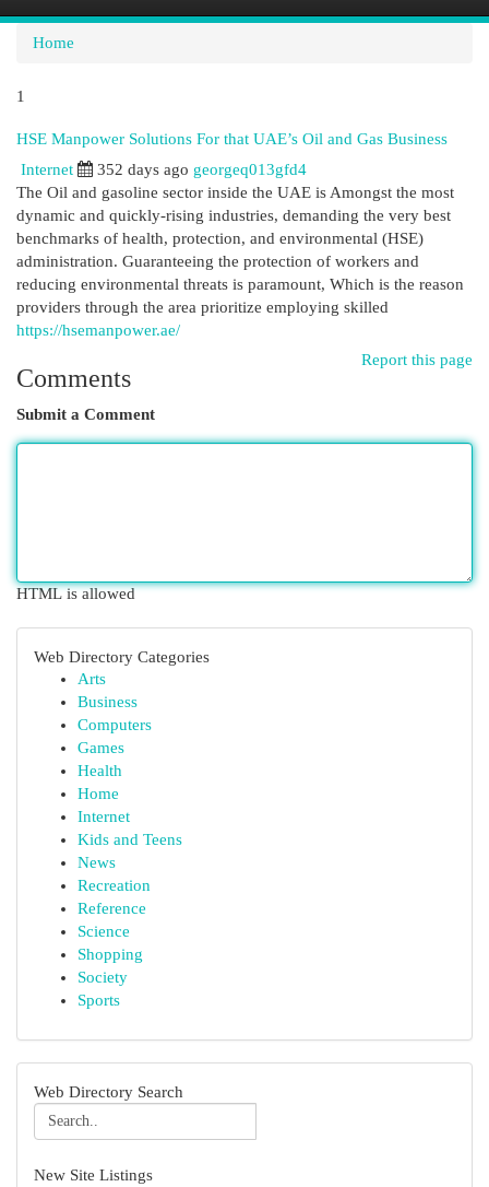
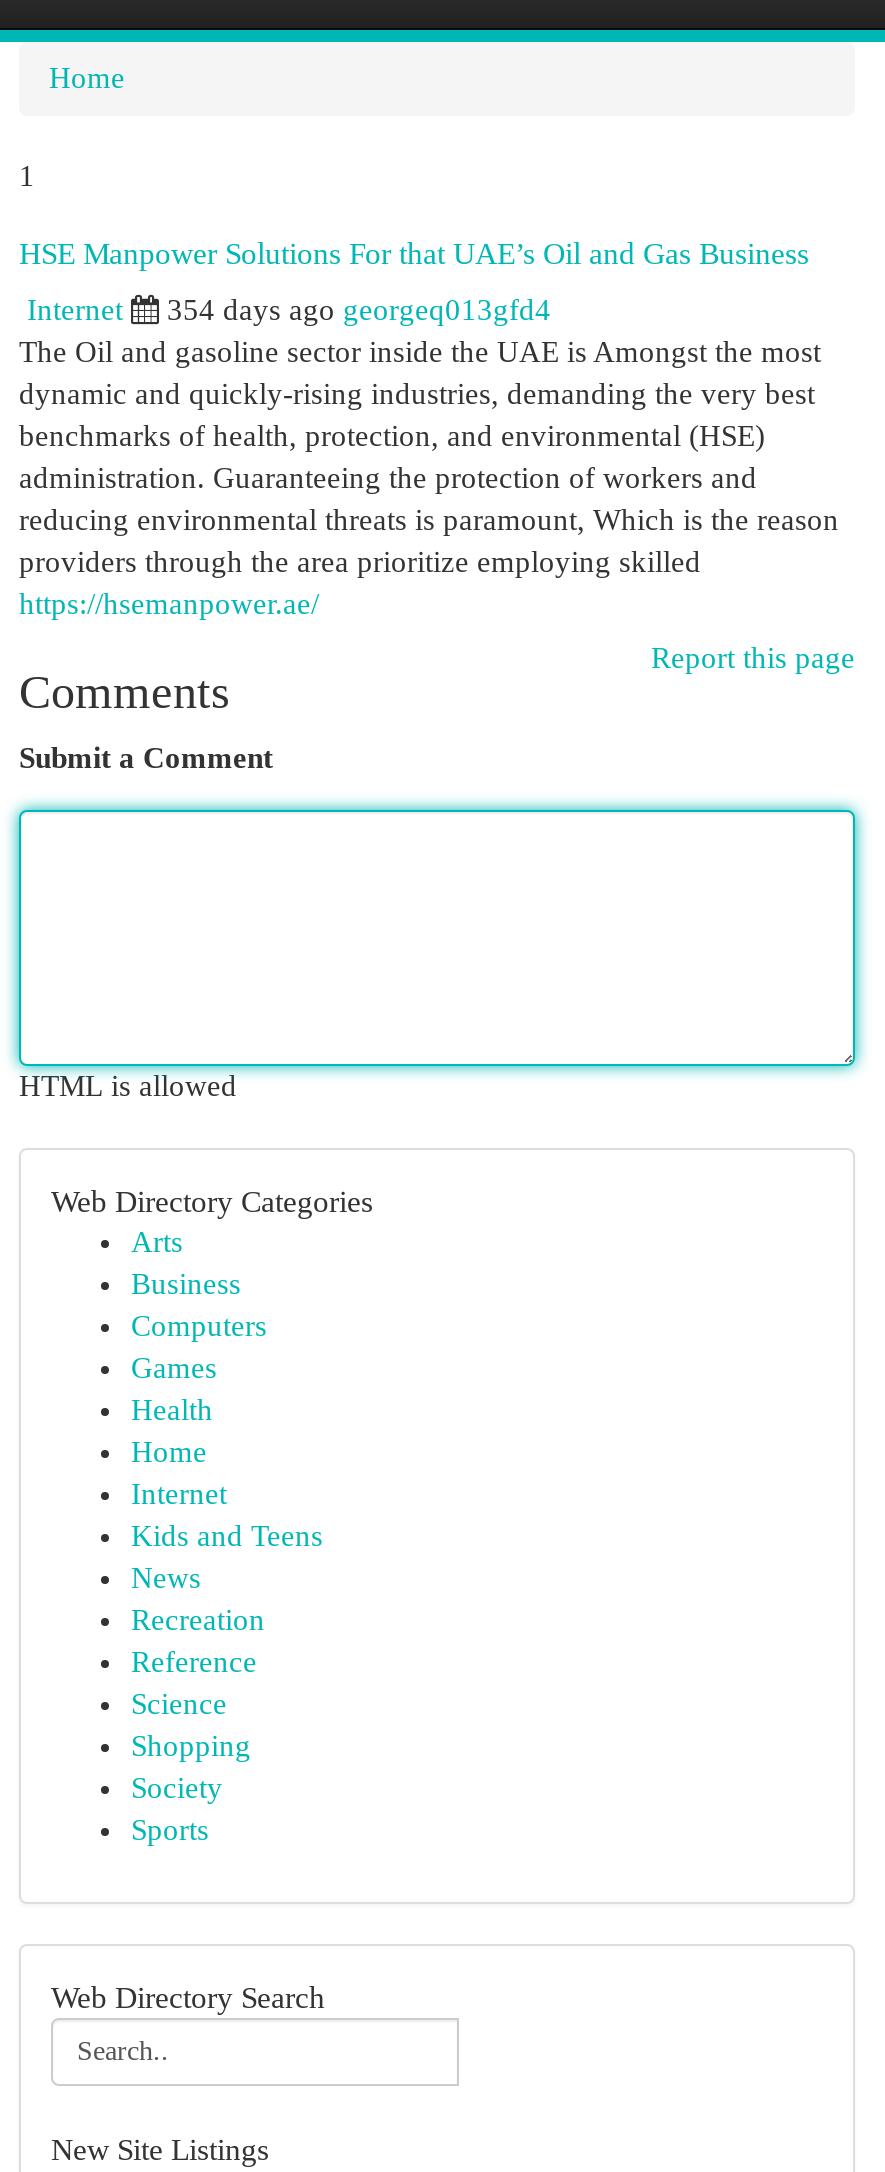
- 352 days ago georgeq013gfd4
+ 354 days ago georgeq013gfd4
